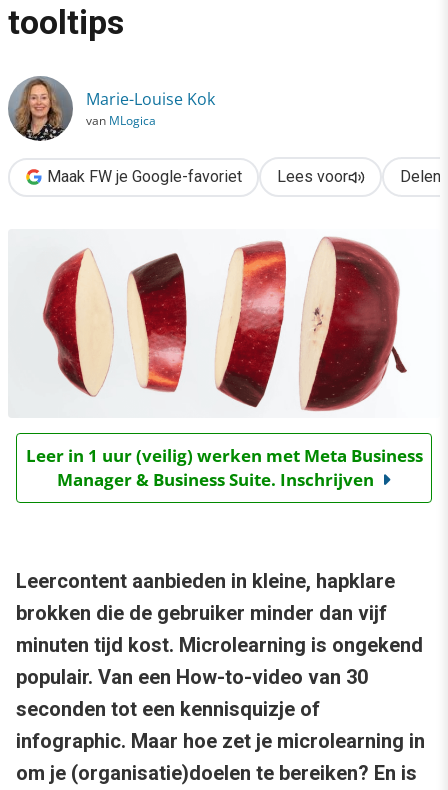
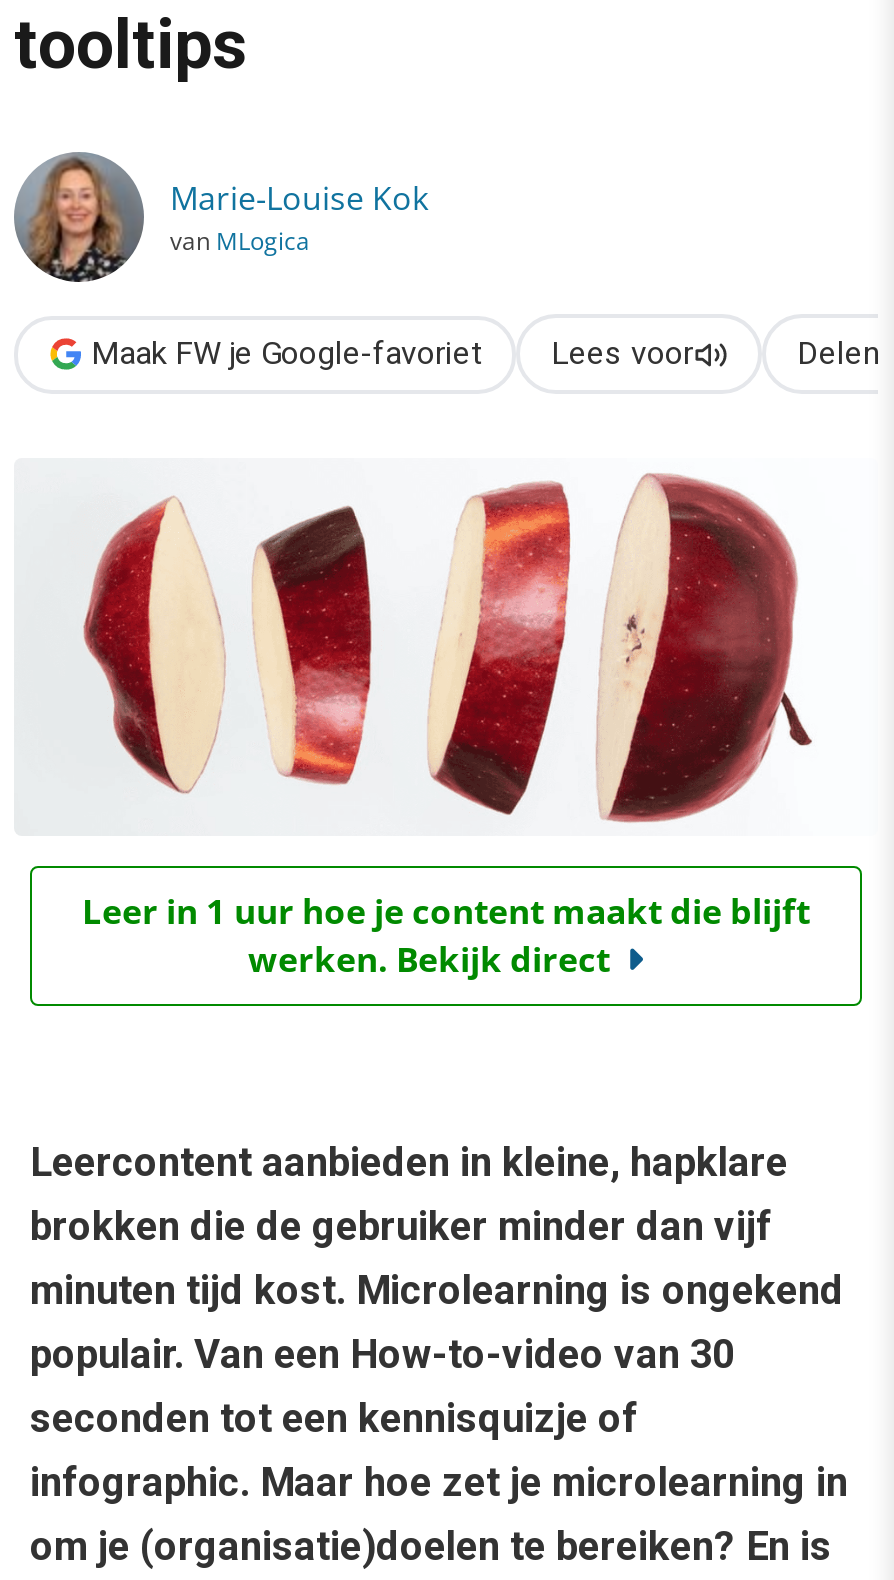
- Leer in 1 uur (veilig) werken met Meta Business
- Manager & Business Suite. Inschrijven
+ Leer in 1 uur hoe je content maakt die blijft
+ werken. Bekijk direct
